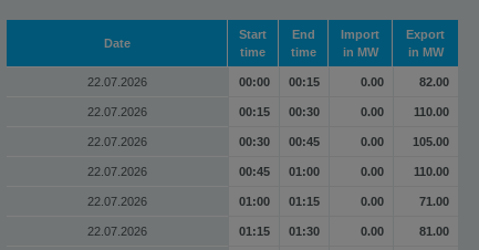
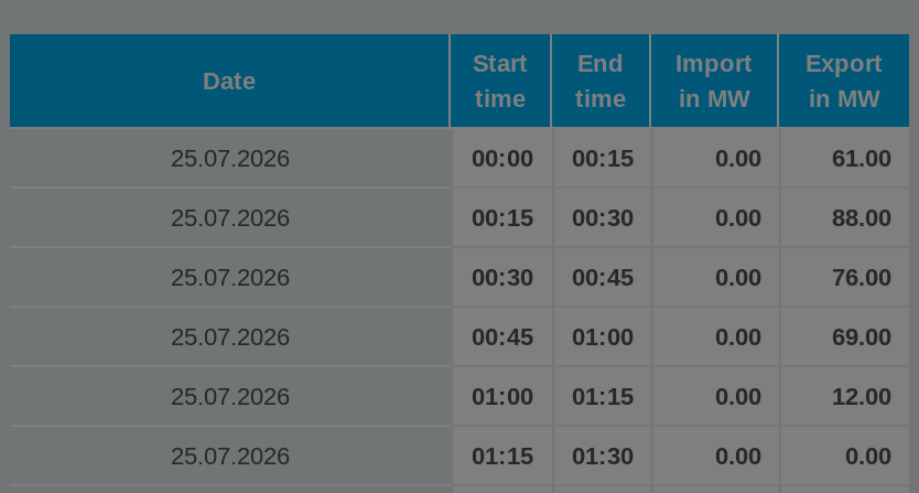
- 22.07.2026
+ 25.07.2026

- 82.00
+ 61.00

- 22.07.2026
+ 25.07.2026

- 110.00
+ 88.00

- 22.07.2026
+ 25.07.2026

- 105.00
+ 76.00

- 22.07.2026
+ 25.07.2026

- 110.00
+ 69.00

- 22.07.2026
+ 25.07.2026

- 71.00
+ 12.00

- 22.07.2026
+ 25.07.2026

- 81.00
+ 0.00
